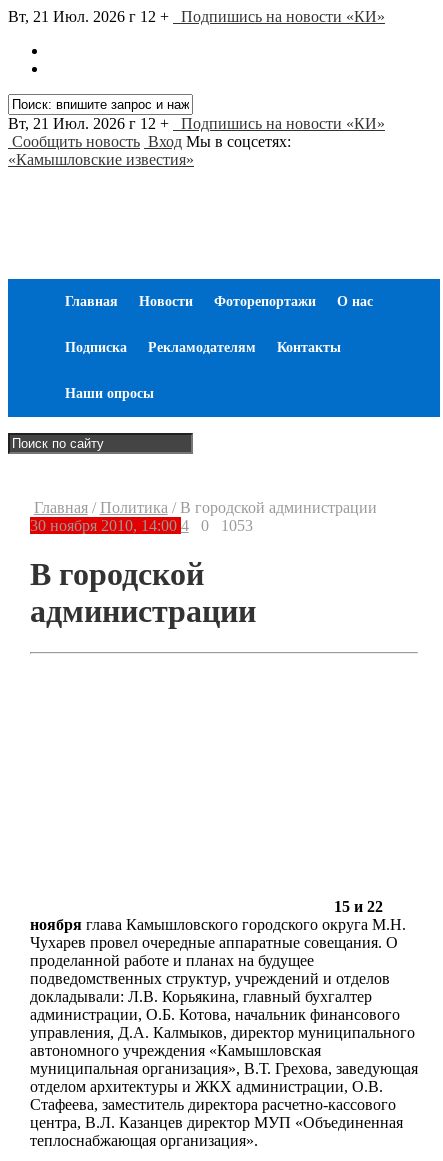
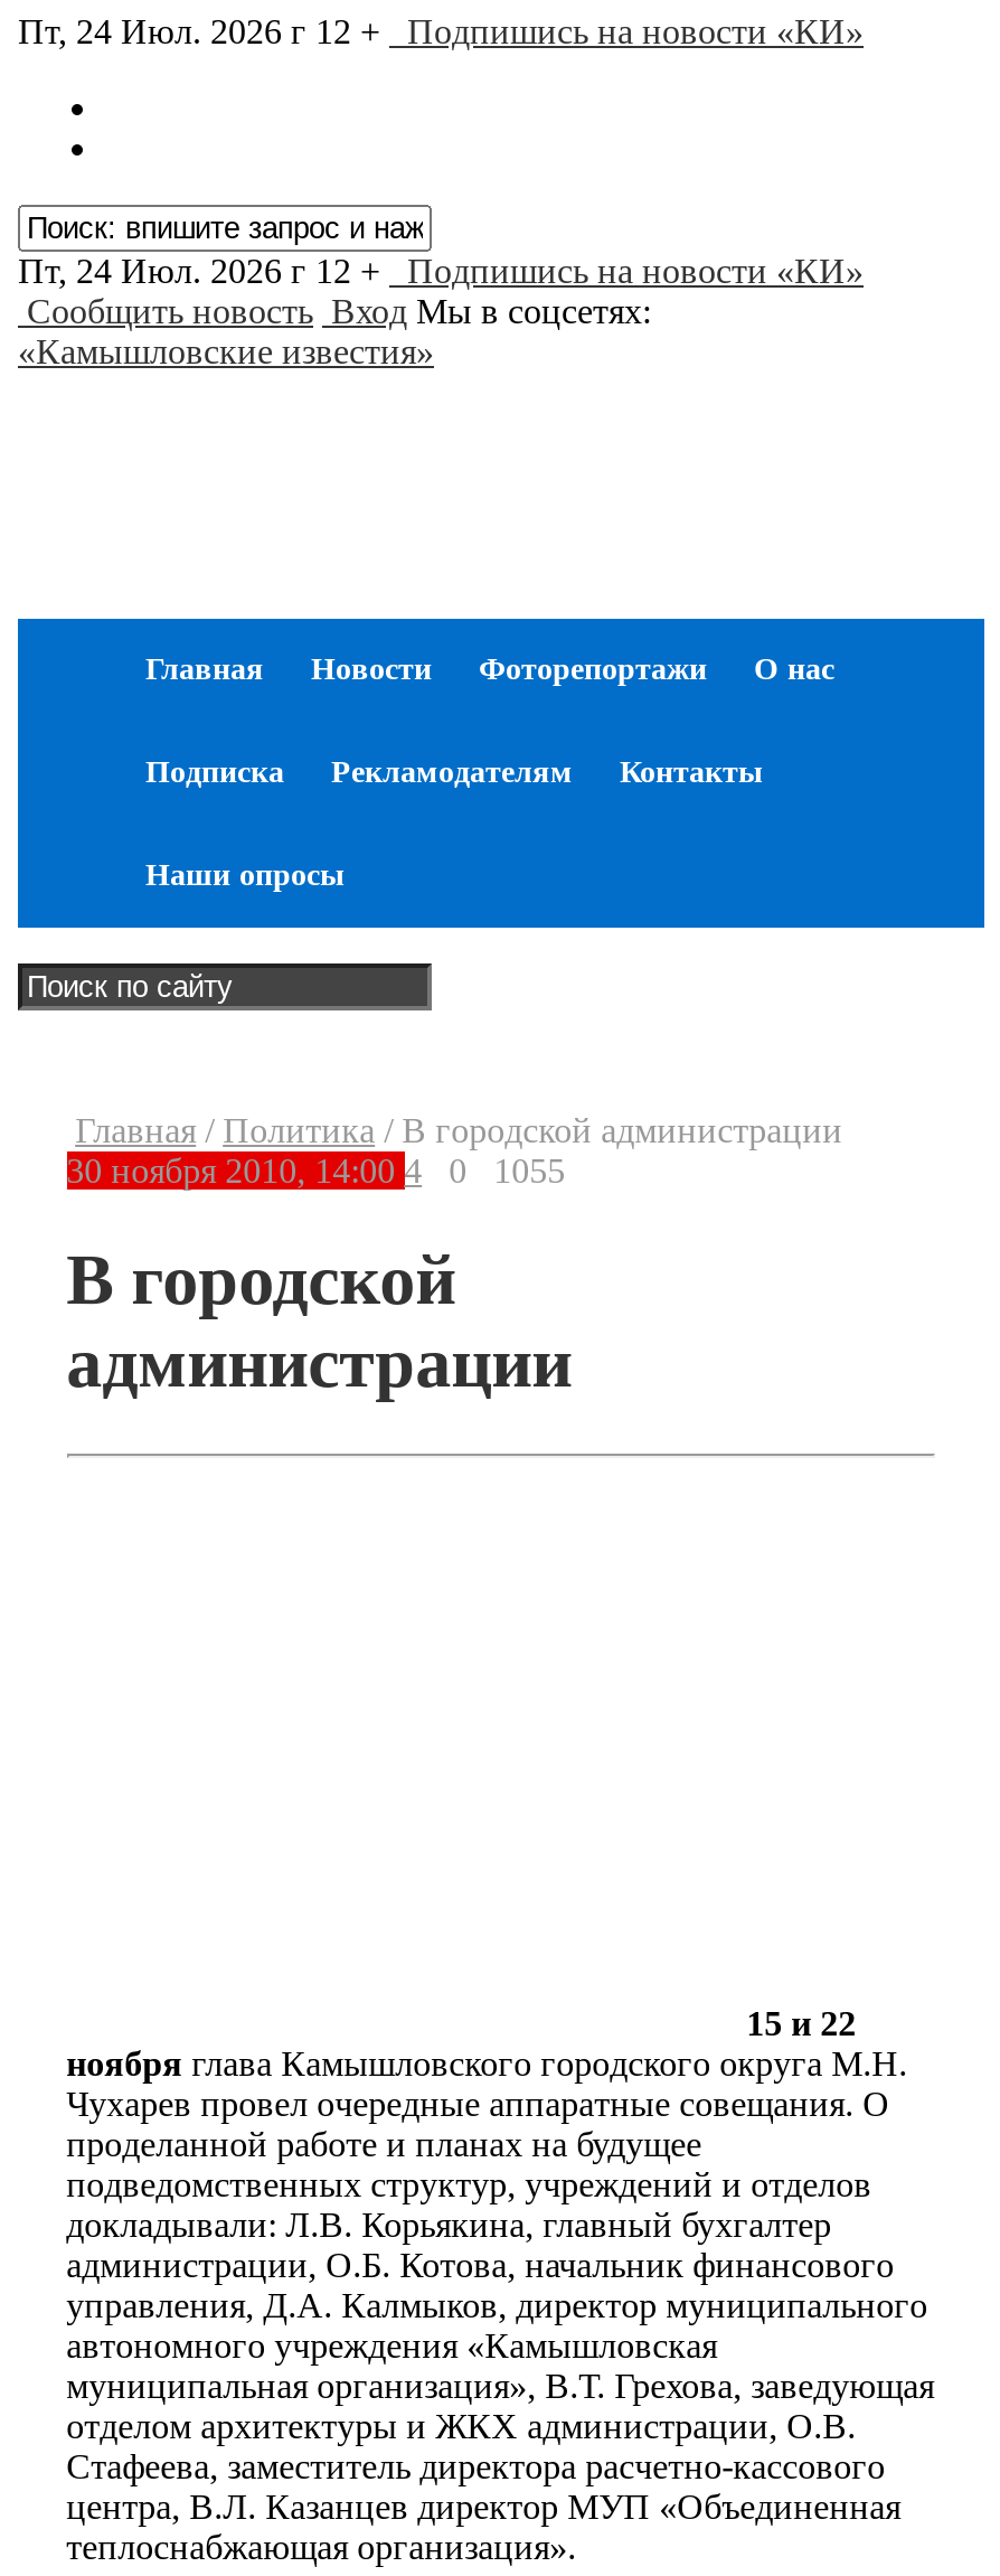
- Вт, 21 Июл. 2026 г 12 + Подпишись на новости «КИ»
+ Пт, 24 Июл. 2026 г 12 + Подпишись на новости «КИ»

- Вт, 21 Июл. 2026 г 12 + Подпишись на новости «КИ»
+ Пт, 24 Июл. 2026 г 12 + Подпишись на новости «КИ»

- 0 1053
+ 0 1055
